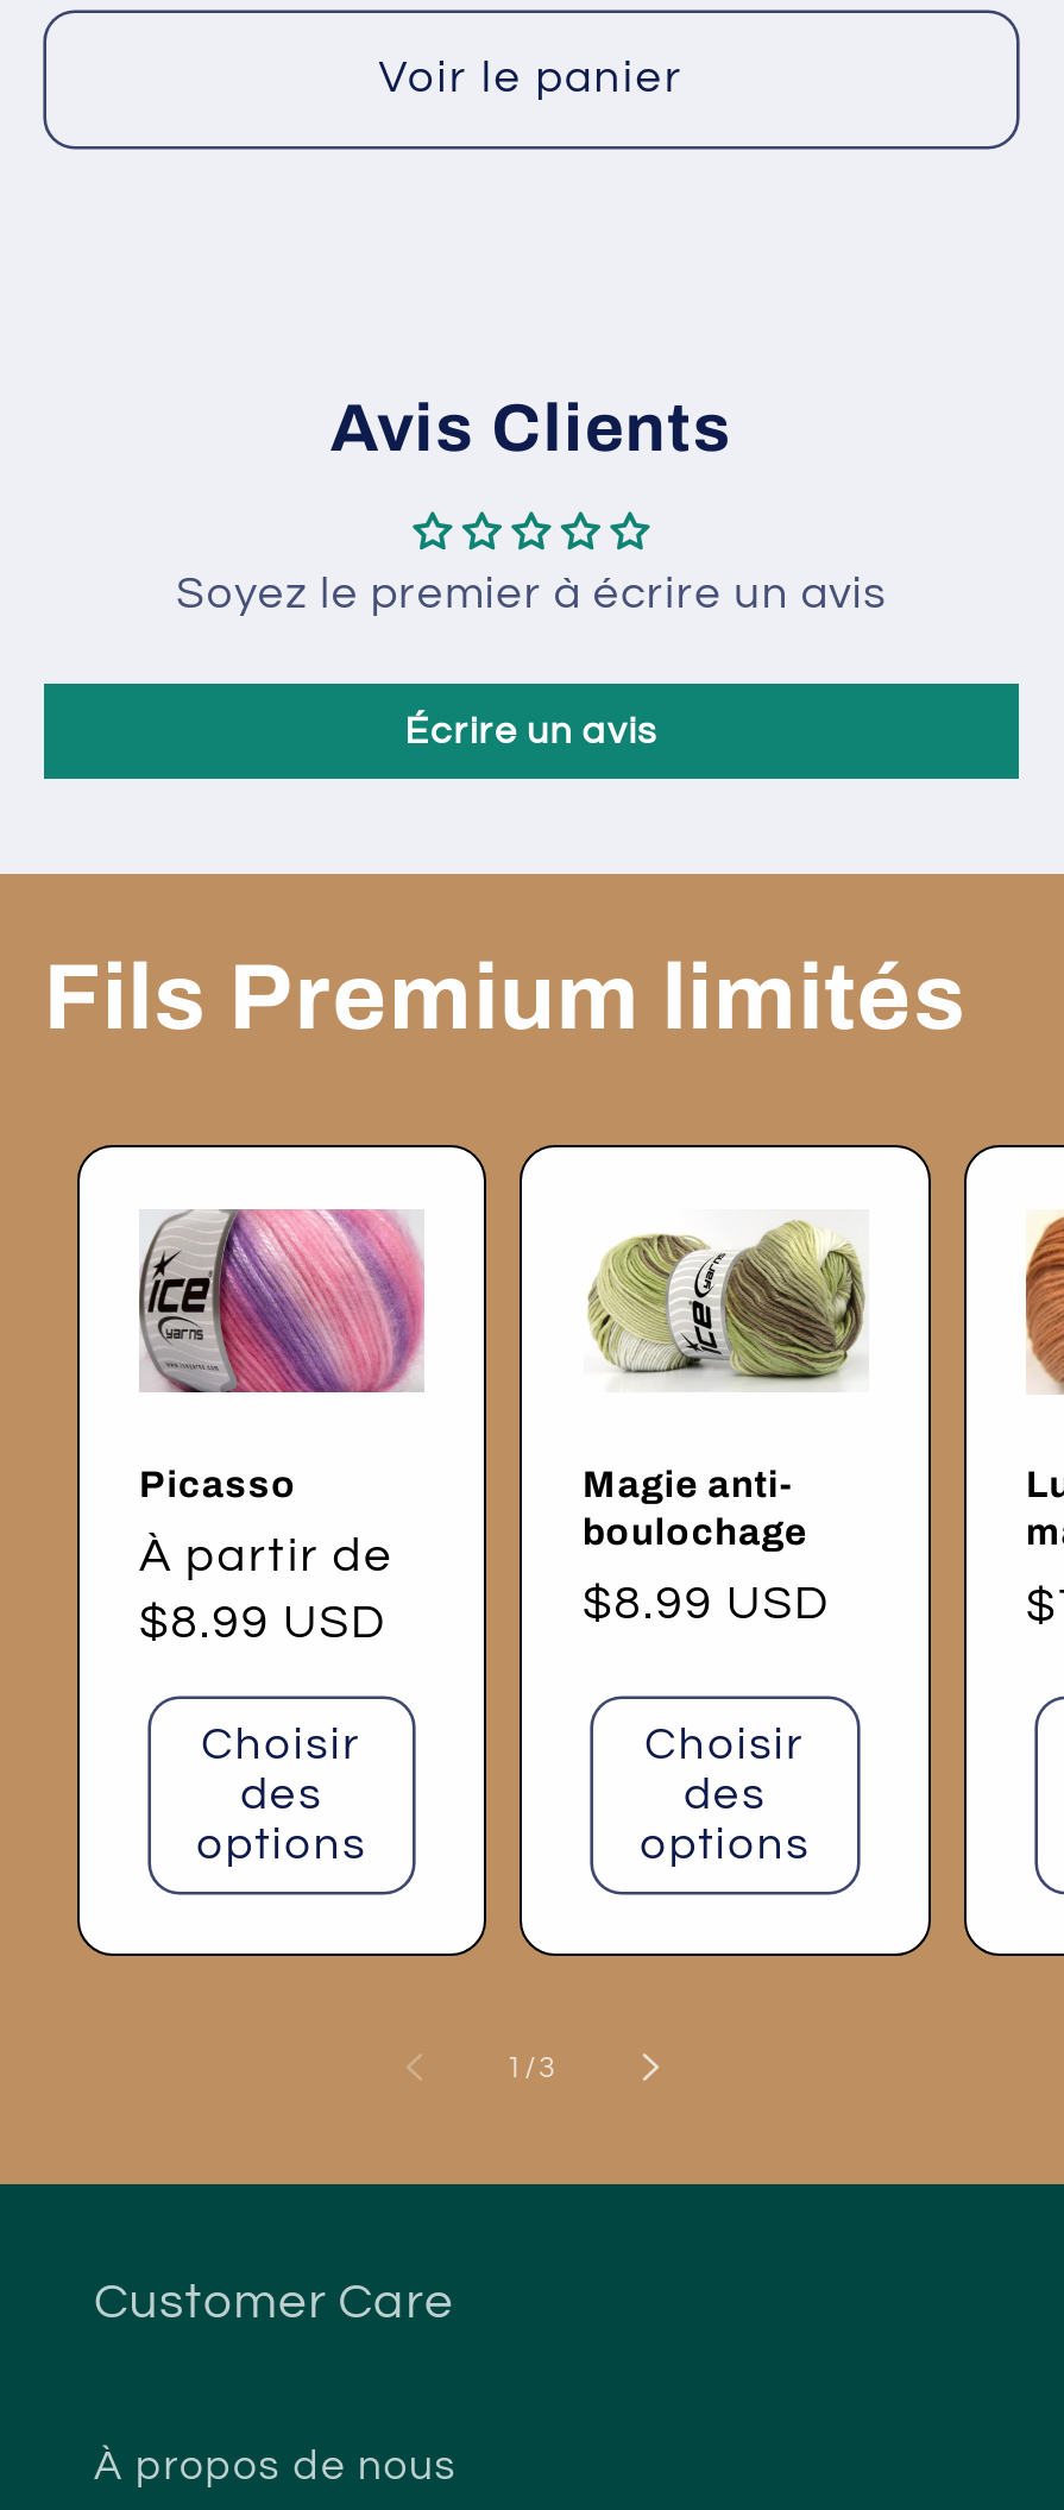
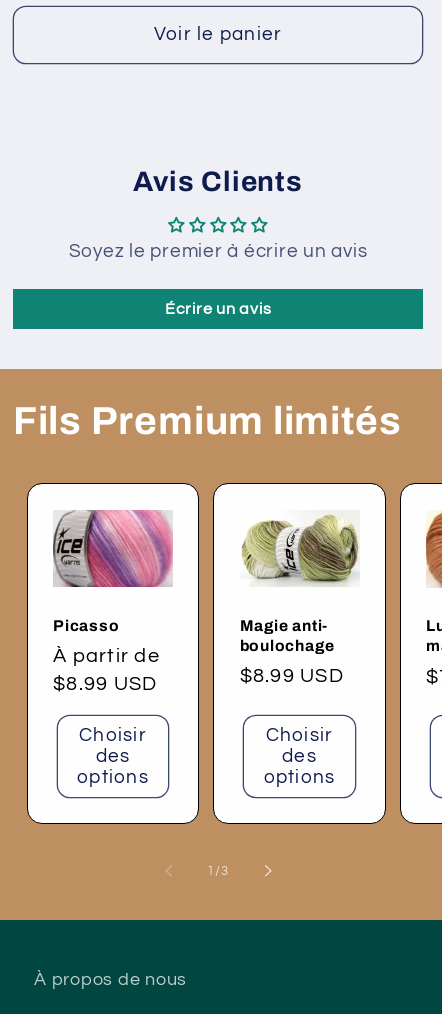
- Customer Care
